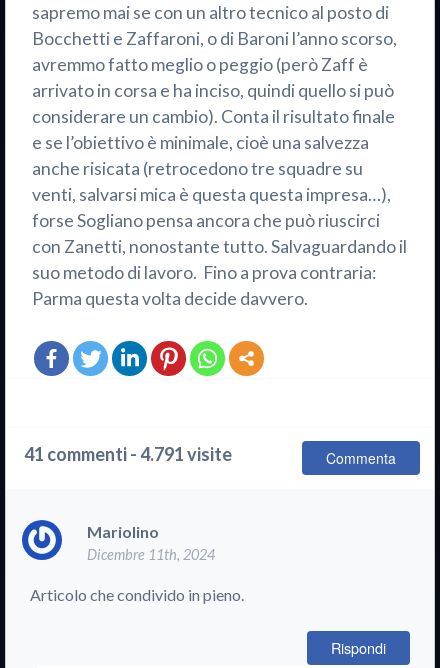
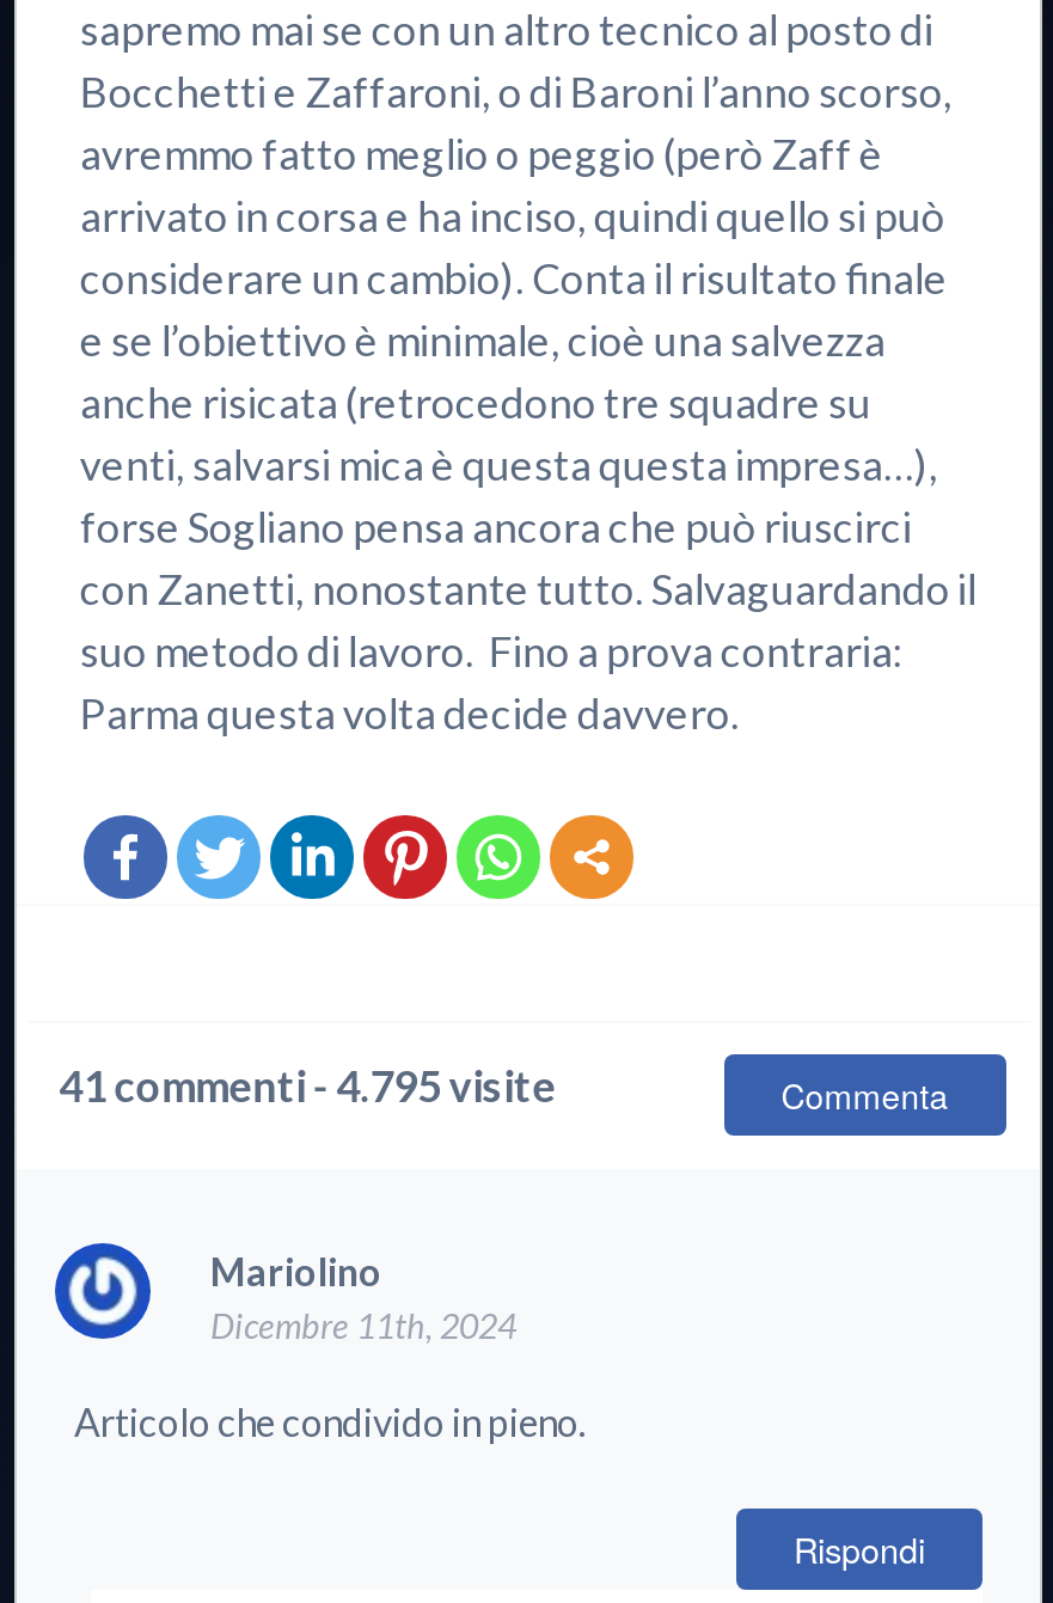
- 41 commenti - 4.791 visite
+ 41 commenti - 4.795 visite
